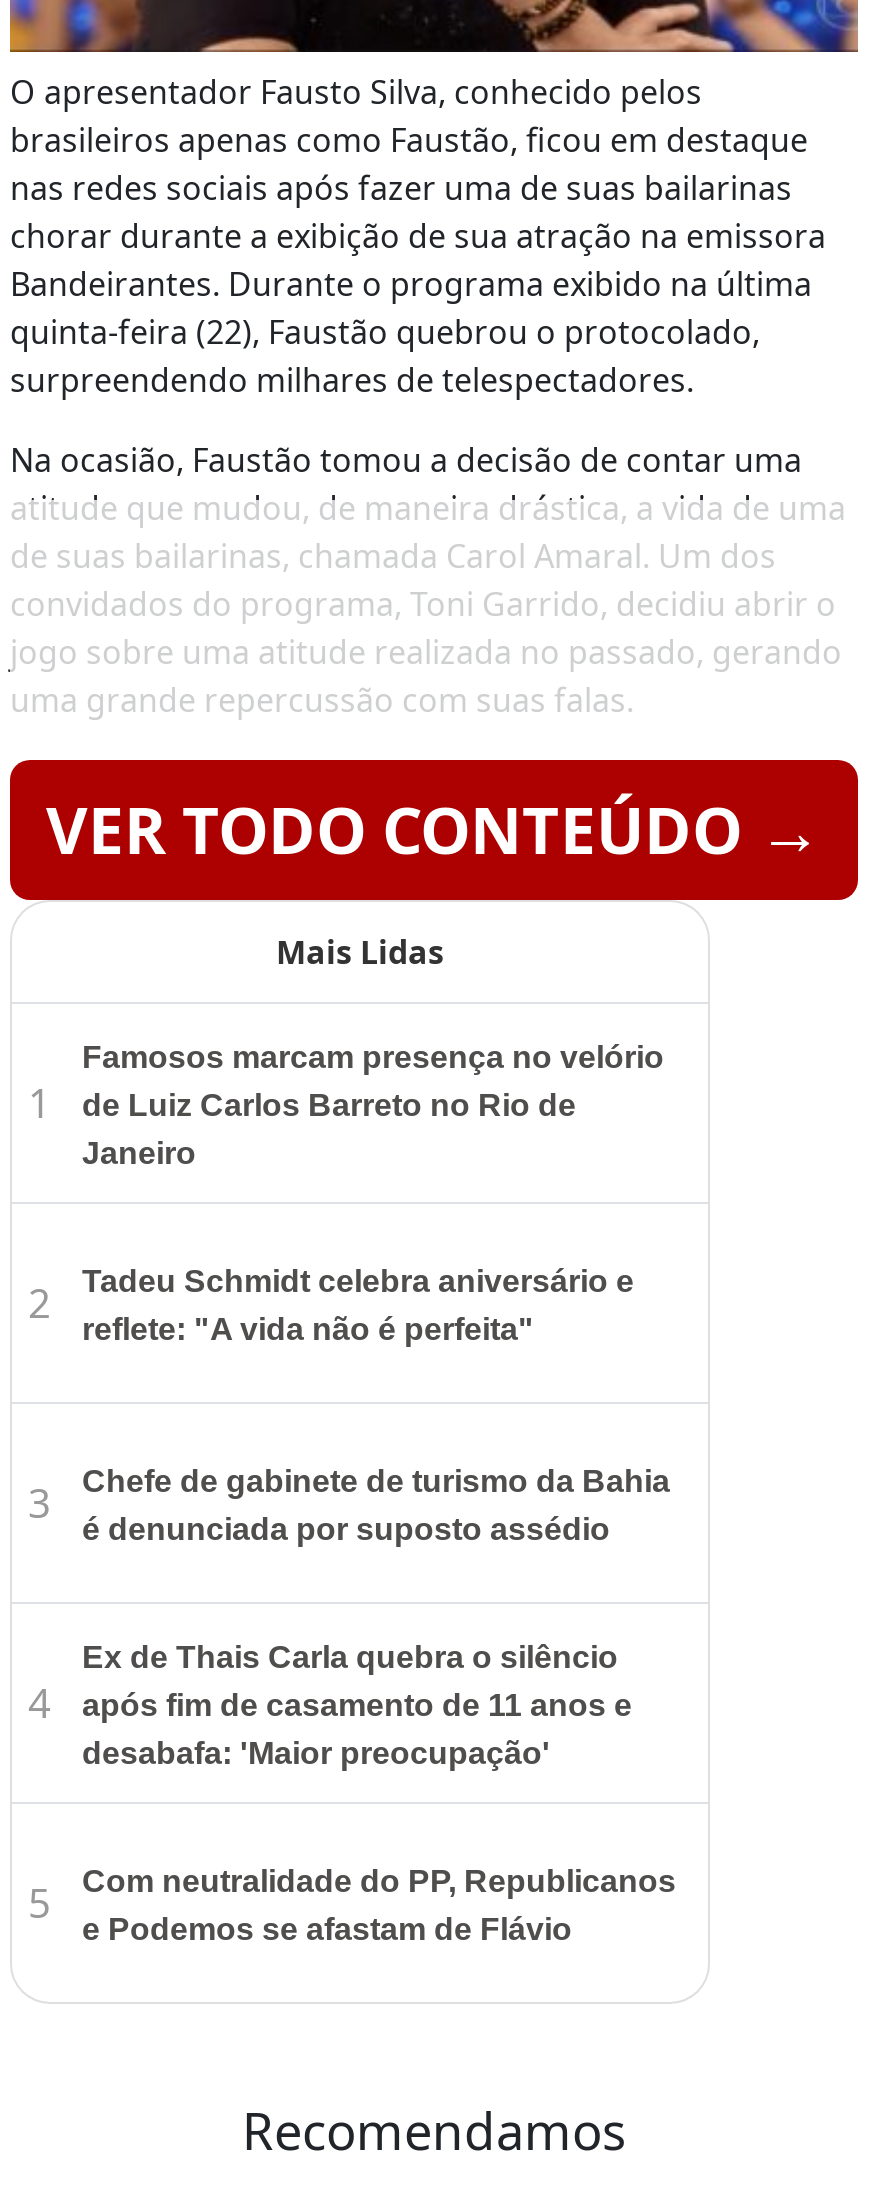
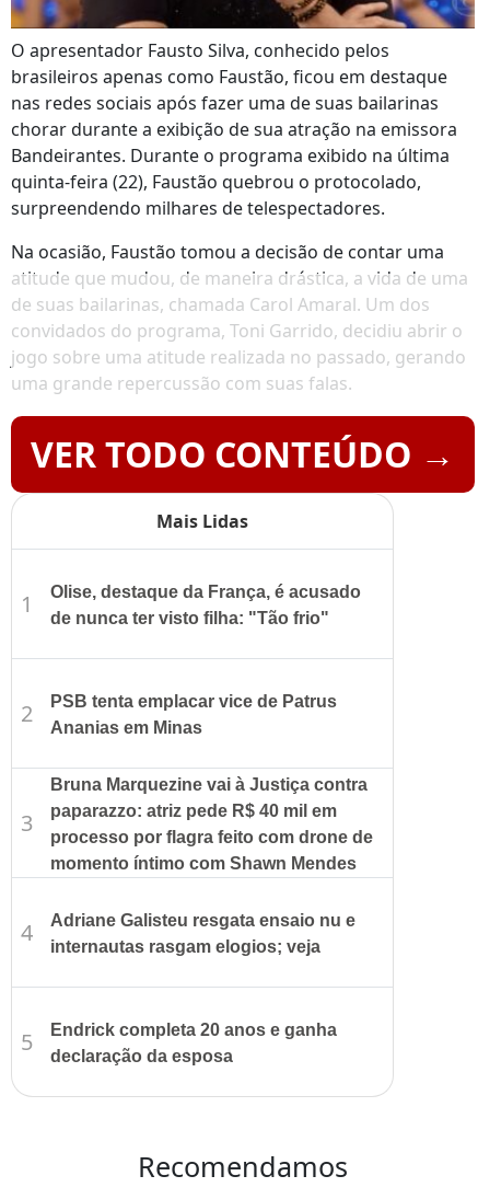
- Famosos marcam presença no velório
- de Luiz Carlos Barreto no Rio de
- Janeiro
+ Olise, destaque da França, é acusado
+ de nunca ter visto filha: "Tão frio"

- Tadeu Schmidt celebra aniversário e
- reflete: "A vida não é perfeita"
+ PSB tenta emplacar vice de Patrus
+ Ananias em Minas

- Chefe de gabinete de turismo da Bahia
- é denunciada por suposto assédio
+ Bruna Marquezine vai à Justiça contra
+ paparazzo: atriz pede R$ 40 mil em
+ processo por flagra feito com drone de
+ momento íntimo com Shawn Mendes

- Ex de Thais Carla quebra o silêncio
- após fim de casamento de 11 anos e
- desabafa: 'Maior preocupação'
+ Adriane Galisteu resgata ensaio nu e
+ internautas rasgam elogios; veja

- Com neutralidade do PP, Republicanos
- e Podemos se afastam de Flávio
+ Endrick completa 20 anos e ganha
+ declaração da esposa
